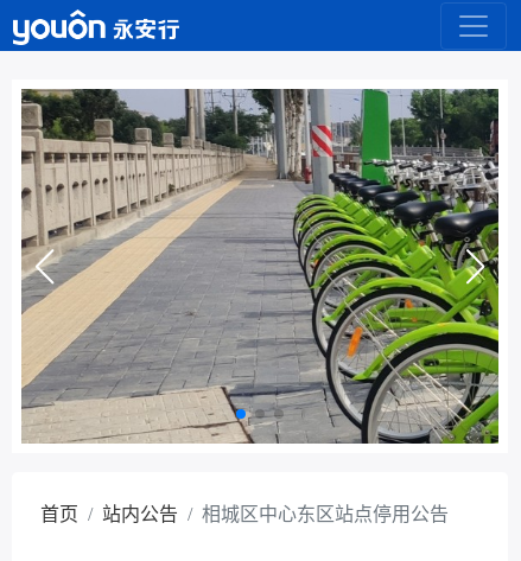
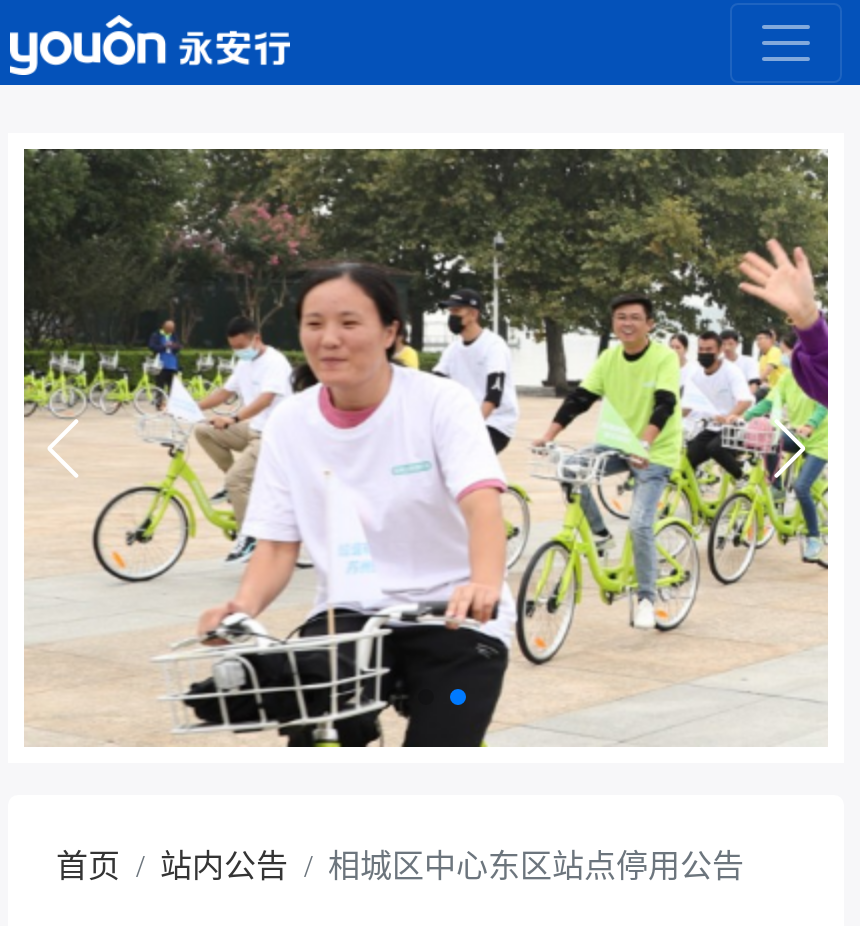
- [image]
+ [image]
